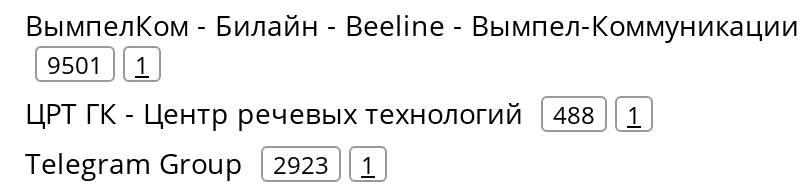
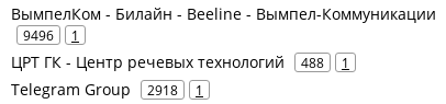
- 9501 1
+ 9496 1

- Telegram Group 2923 1
+ Telegram Group 2918 1
